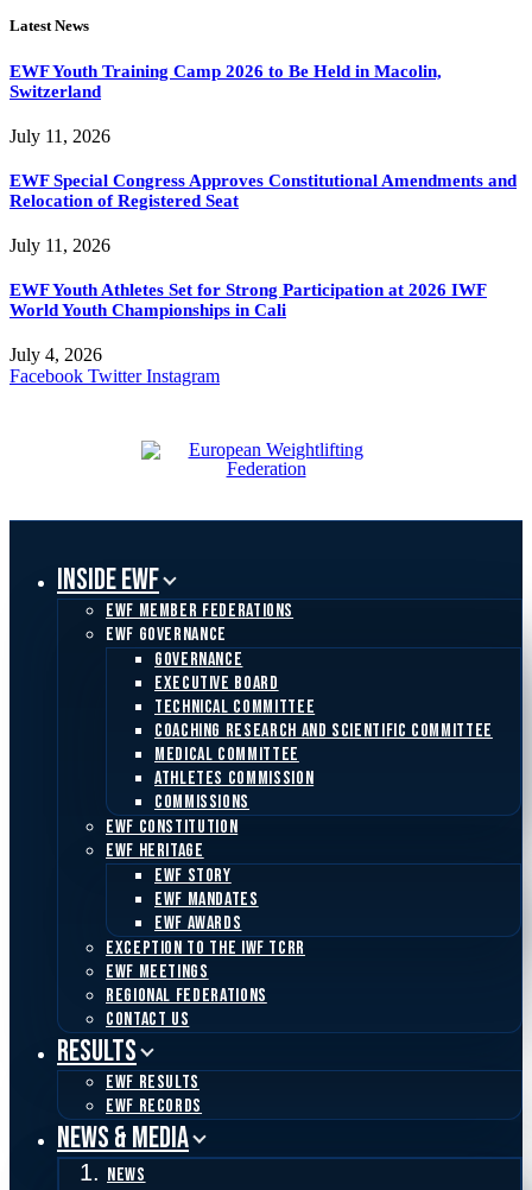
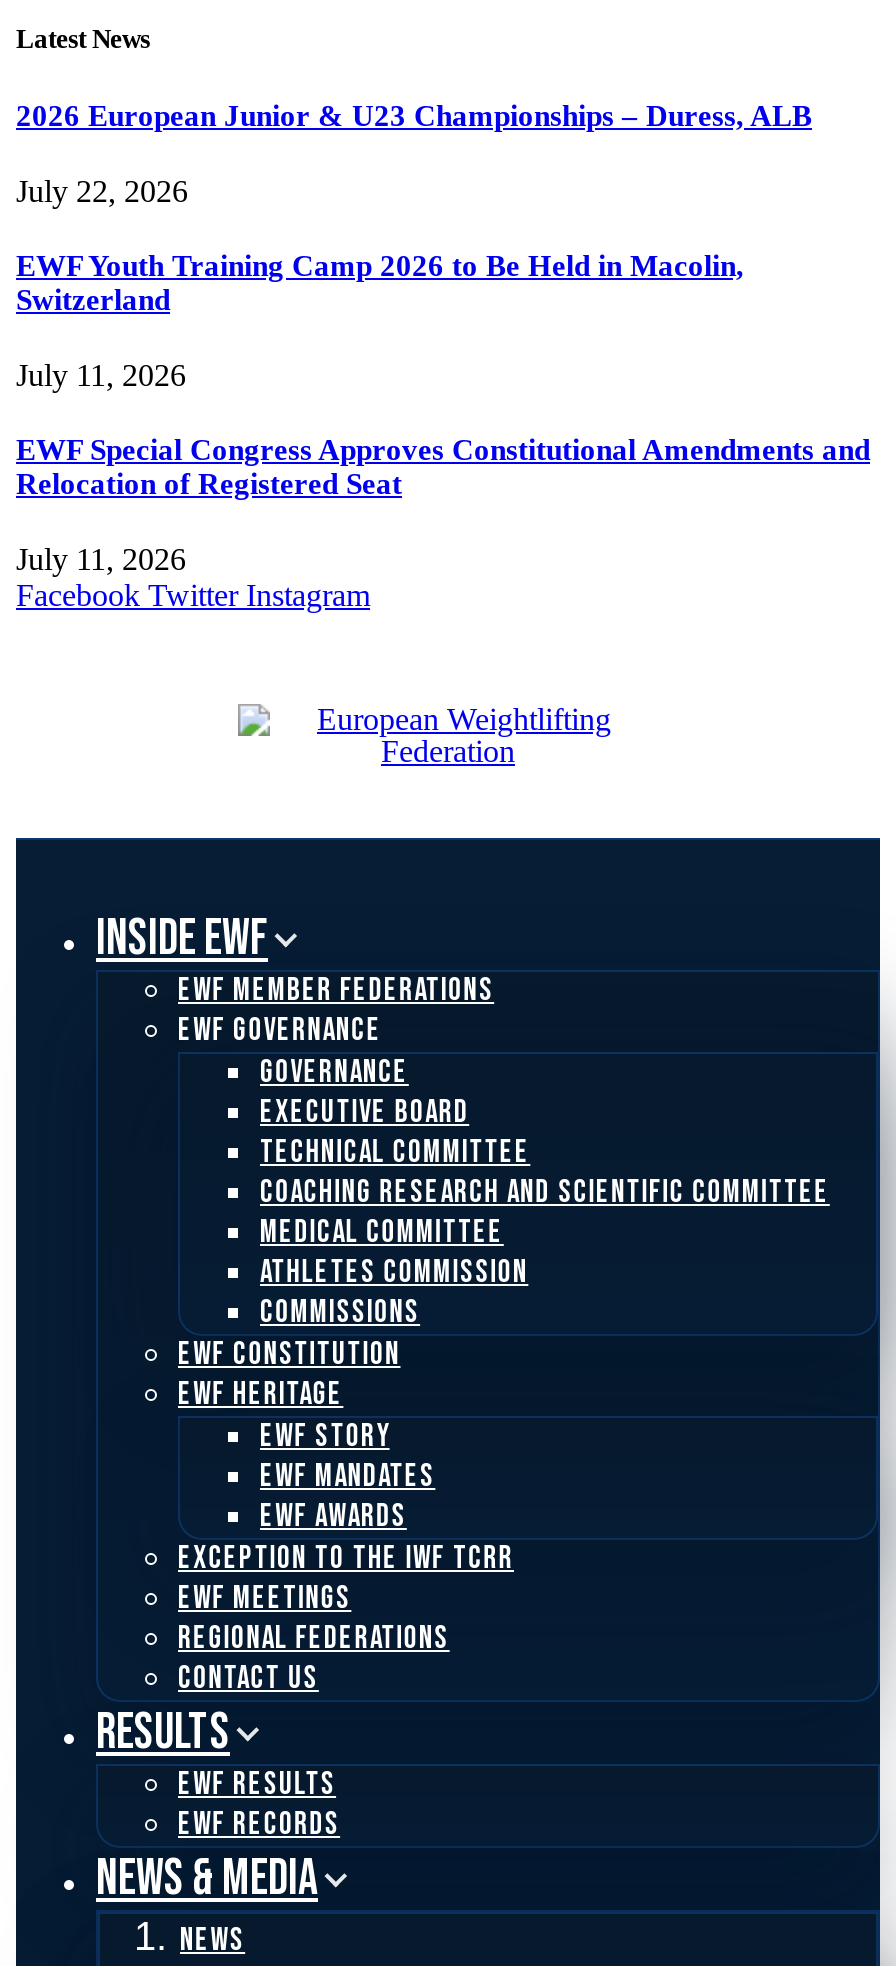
+ 2026 European Junior & U23 Championships – Duress, ALB
+ July 22, 2026

moved down: EWF Youth Training Camp 2026 to Be Held in Macolin, | Switzerland | July 11, 2026 | EWF Special Congress Approves Constitutional Amendments and | Relocation of Registered Seat | July 11, 2026

- EWF Youth Athletes Set for Strong Participation at 2026 IWF
- World Youth Championships in Cali
- July 4, 2026
